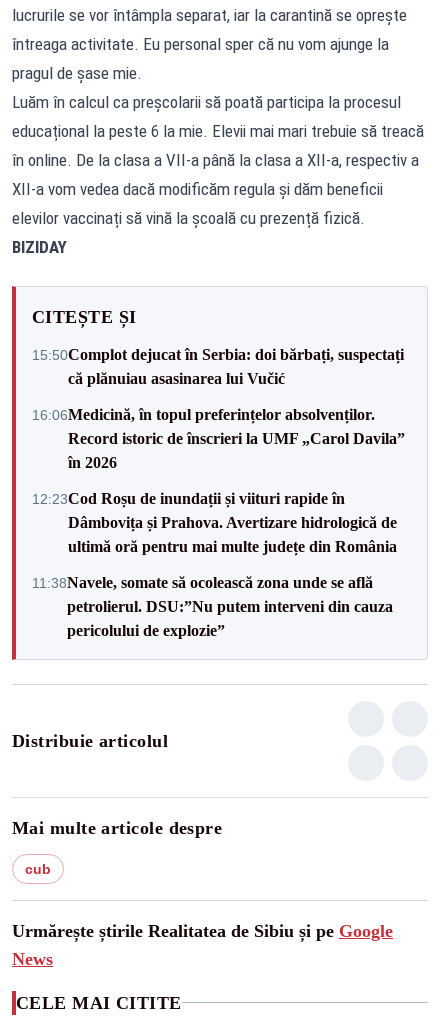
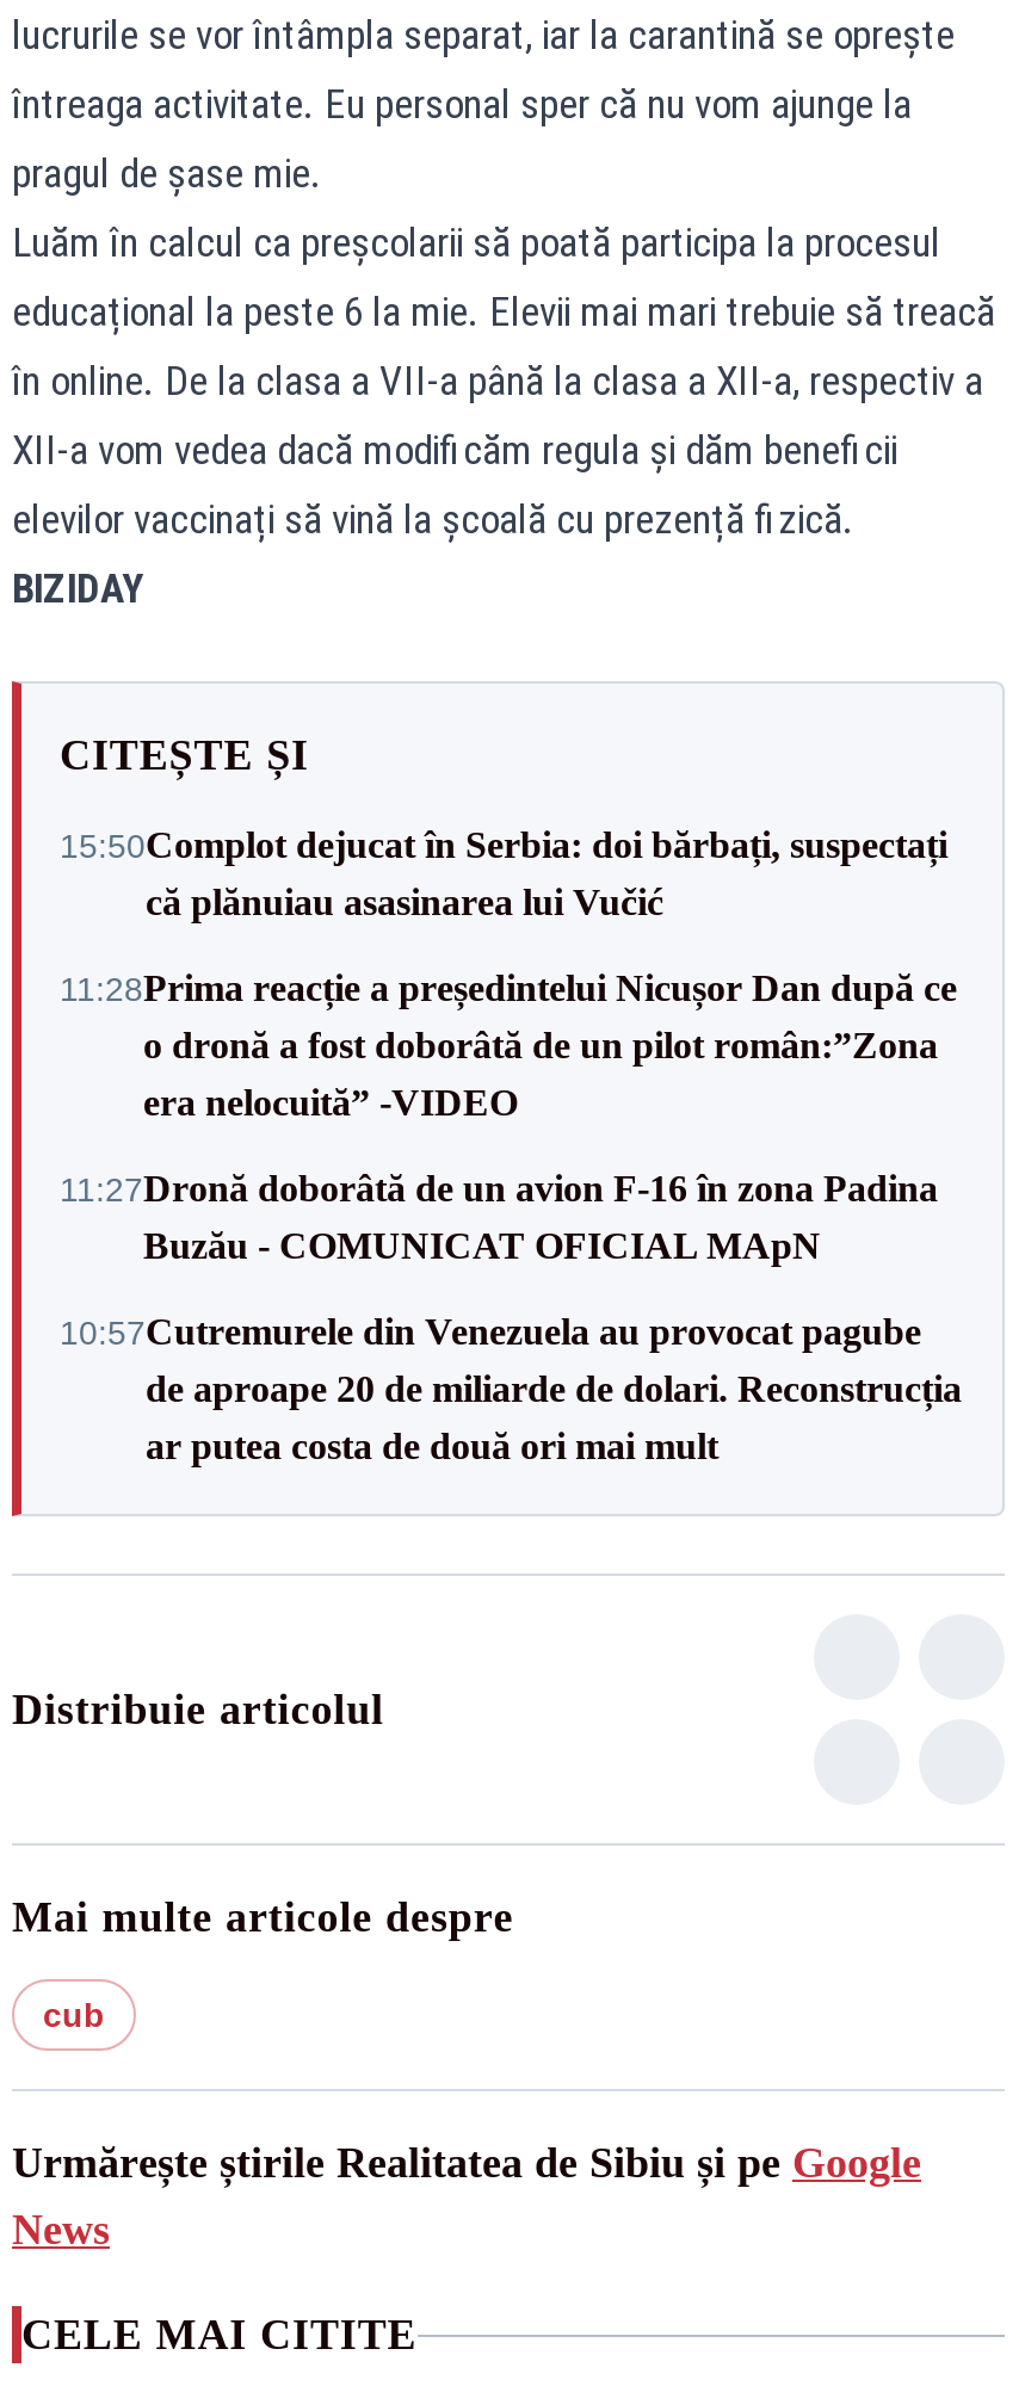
- 16:06Medicină, în topul preferințelor absolvenților.
- Record istoric de înscrieri la UMF „Carol Davila”
- în 2026
+ 11:28Prima reacție a președintelui Nicușor Dan după ce
+ o dronă a fost doborâtă de un pilot român:”Zona
+ era nelocuită” -VIDEO

- 12:23Cod Roșu de inundații și viituri rapide în
- Dâmbovița și Prahova. Avertizare hidrologică de
- ultimă oră pentru mai multe județe din România
+ 11:27Dronă doborâtă de un avion F‑16 în zona Padina
+ Buzău - COMUNICAT OFICIAL MApN

- 11:38Navele, somate să ocolească zona unde se află
- petrolierul. DSU:”Nu putem interveni din cauza
- pericolului de explozie”
+ 10:57Cutremurele din Venezuela au provocat pagube
+ de aproape 20 de miliarde de dolari. Reconstrucția
+ ar putea costa de două ori mai mult
